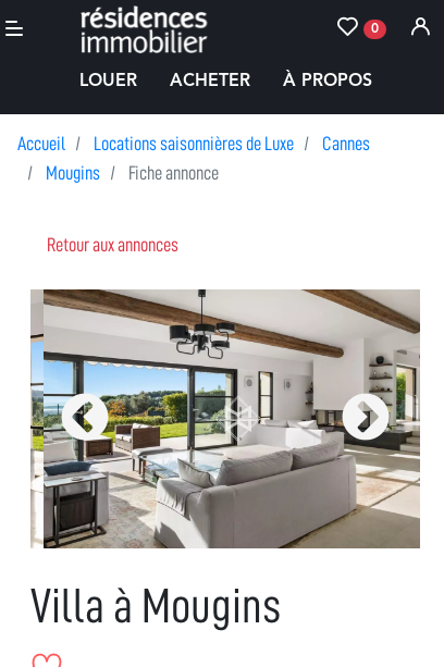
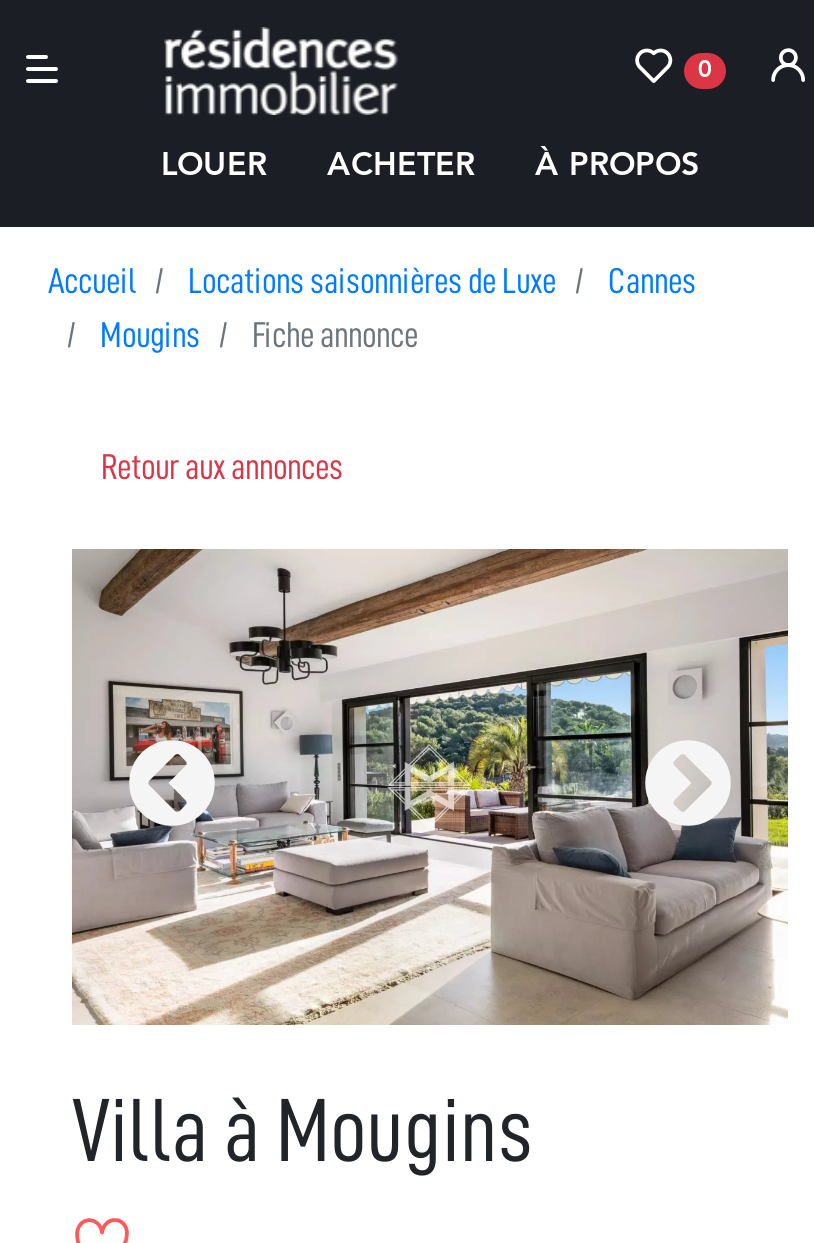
- [image]
+ [image]
